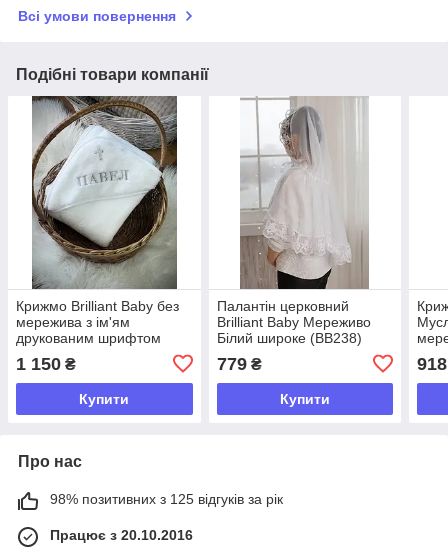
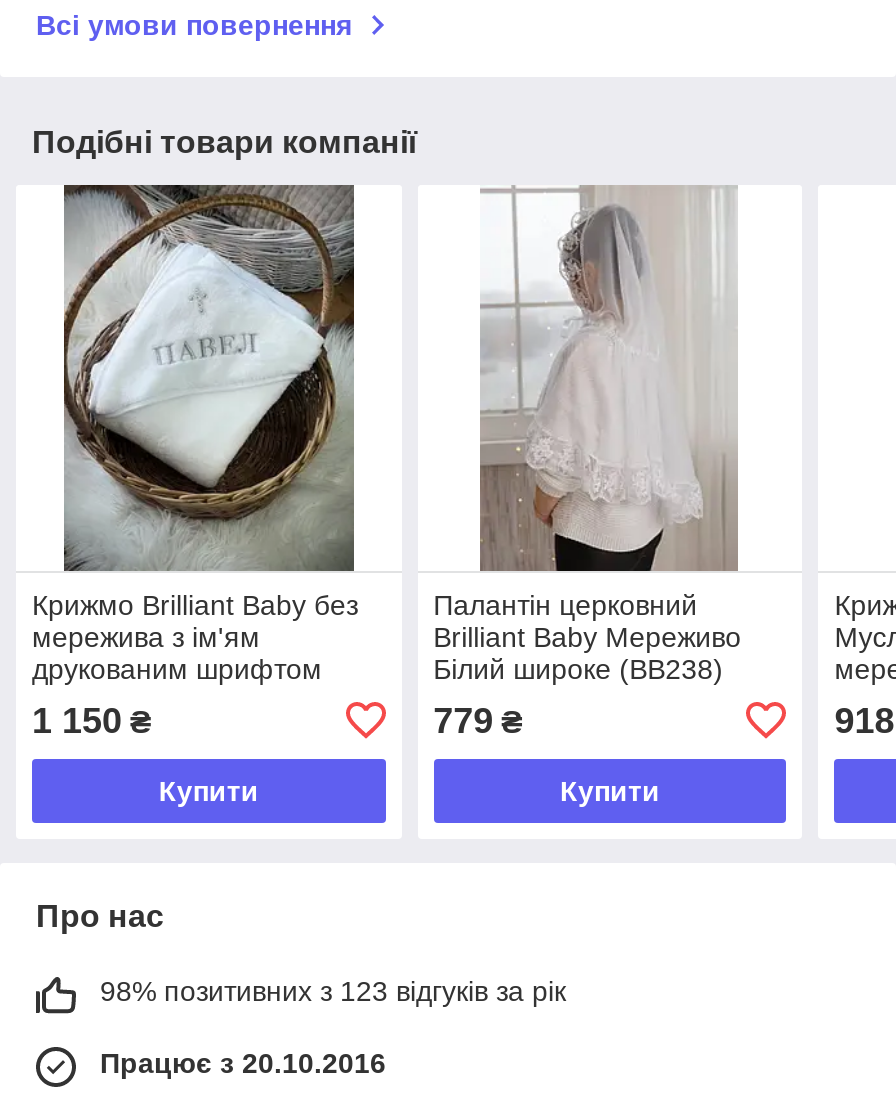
- 98% позитивних з 125 відгуків за рік
+ 98% позитивних з 123 відгуків за рік
